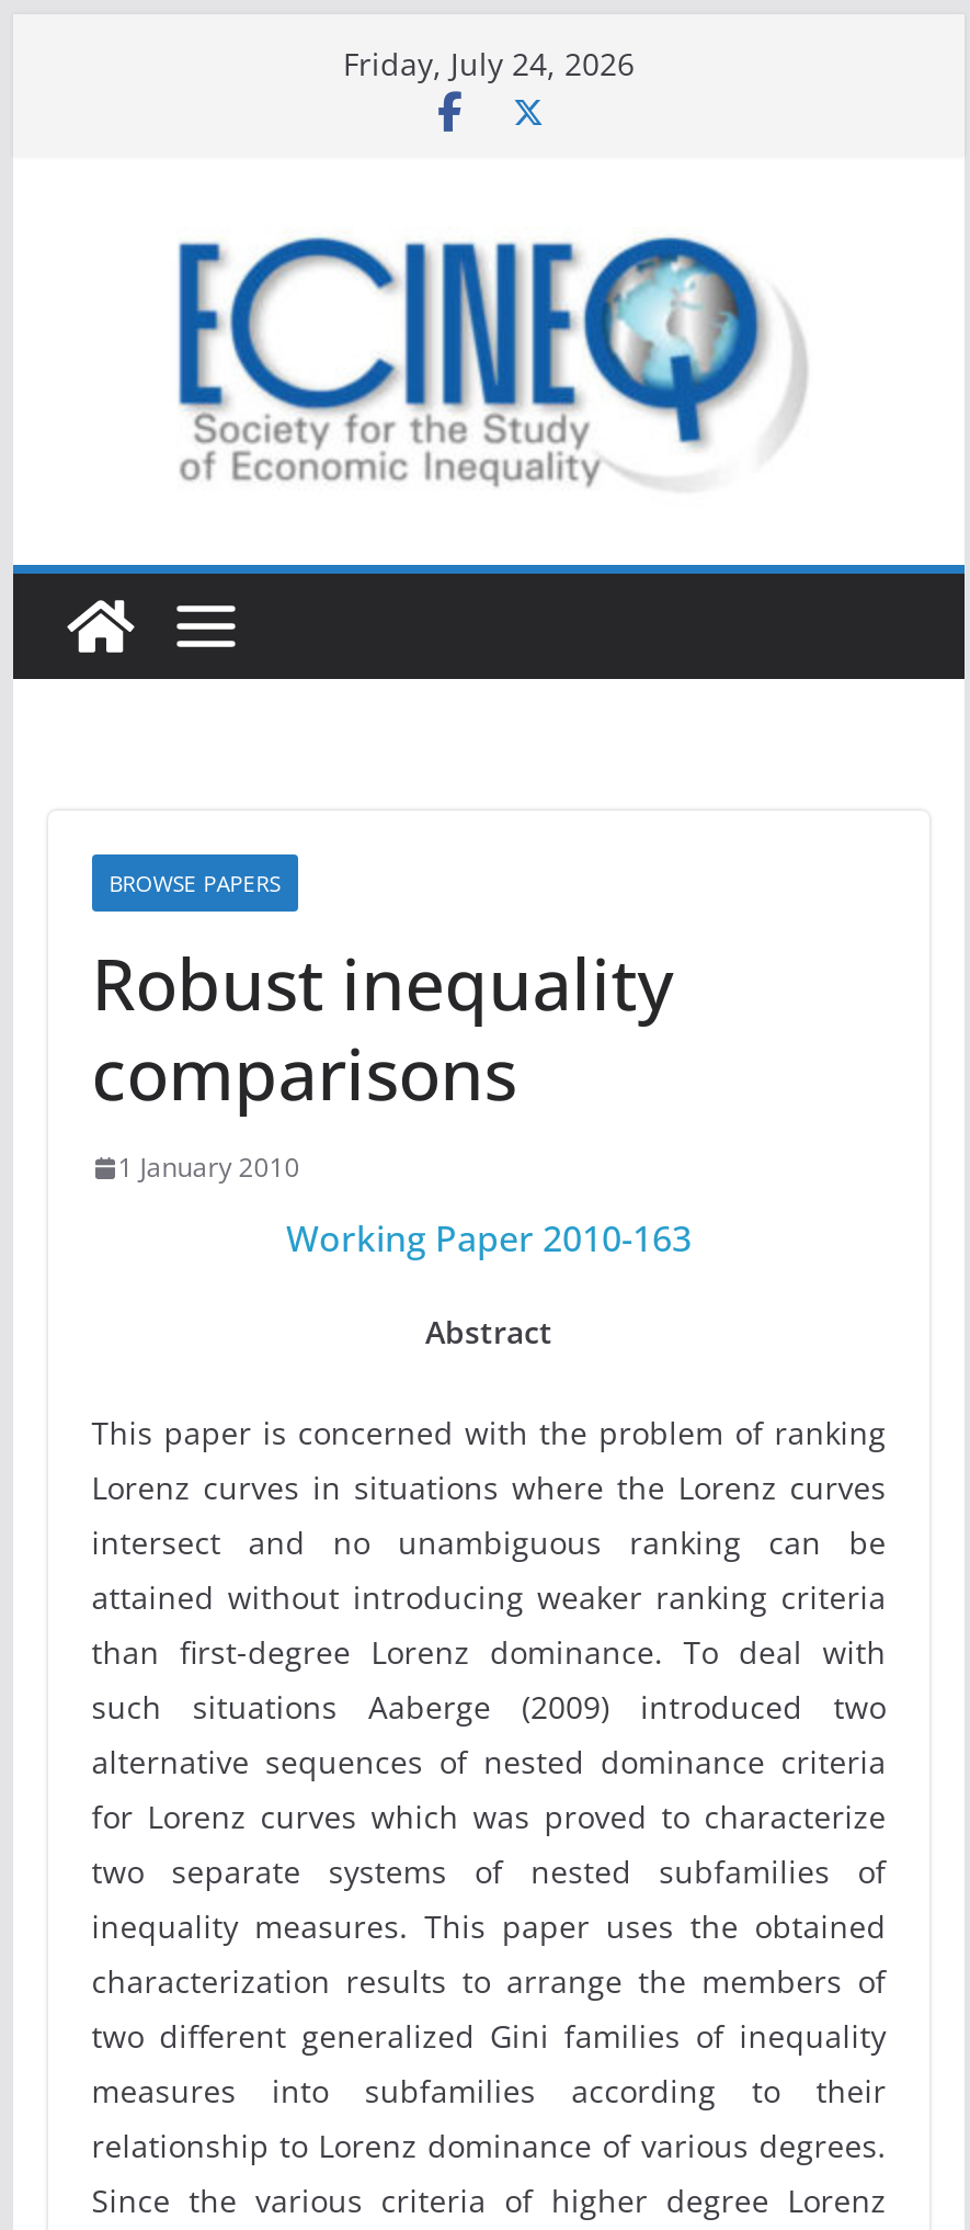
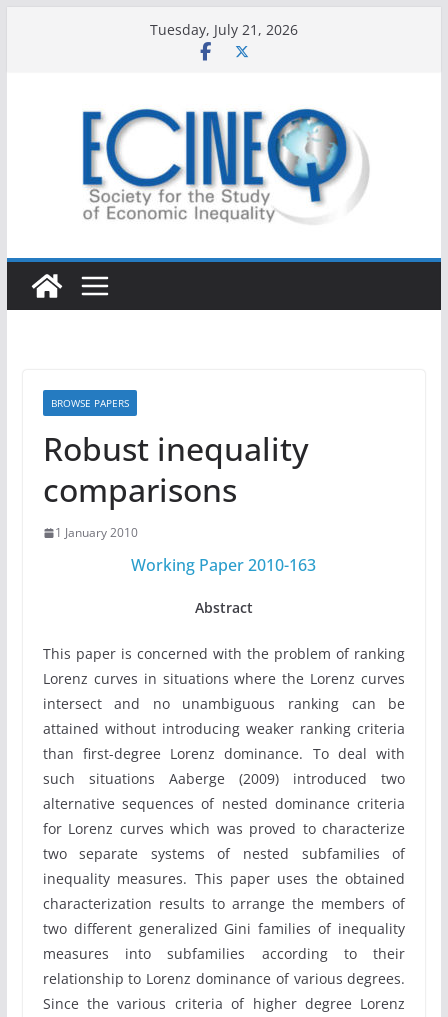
- Friday, July 24, 2026
+ Tuesday, July 21, 2026
